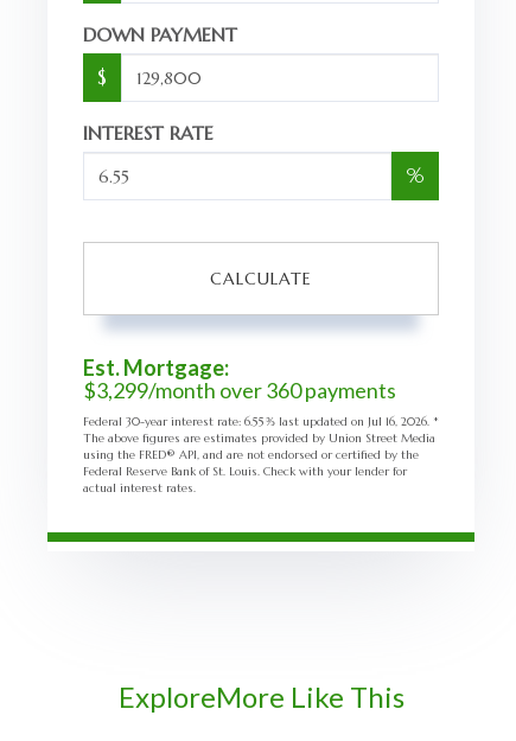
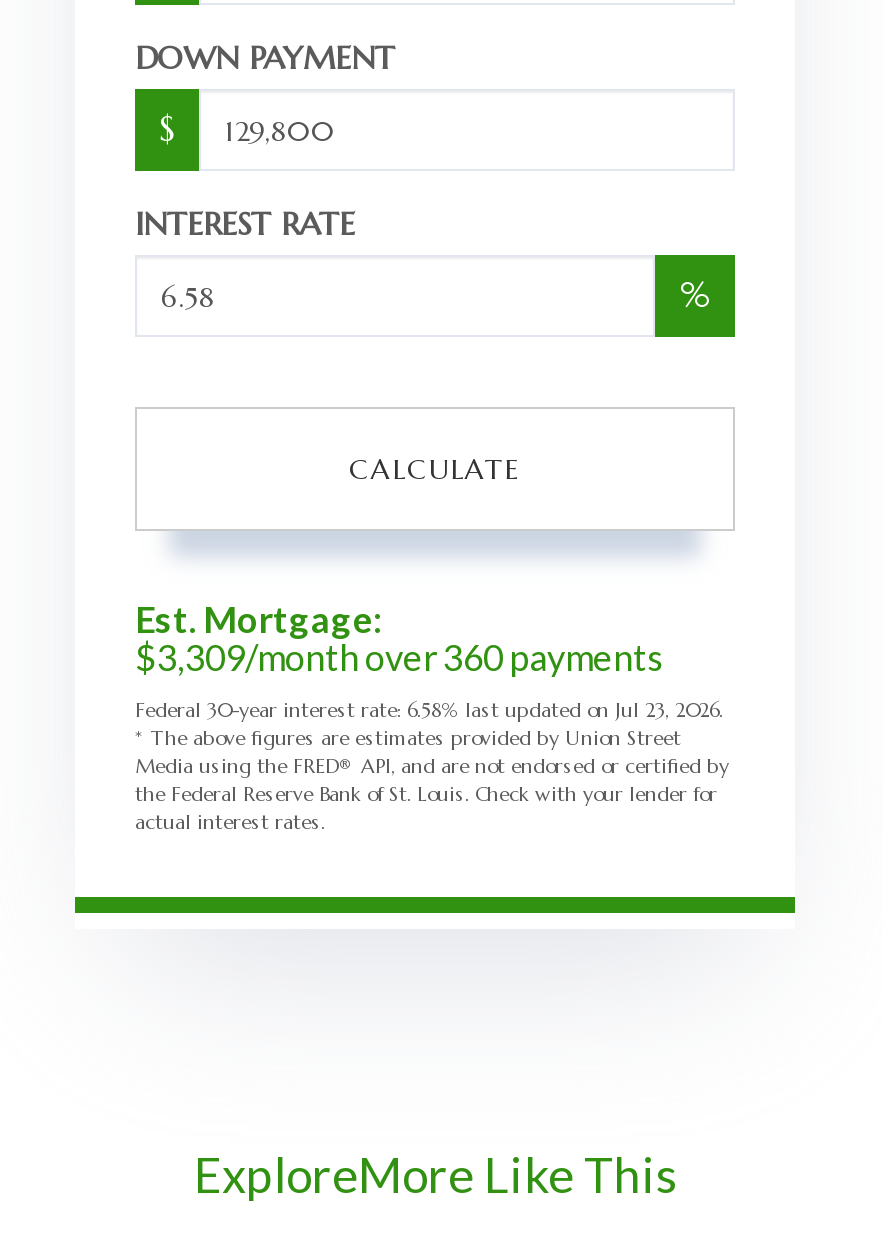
- $3,299/month over 360payments
- Federal 30-year interest rate: 6.55% last updated on Jul 16, 2026. *
- The above figures are estimates provided by Union Street Media
- using the FRED® API, and are not endorsed or certified by the
- Federal Reserve Bank of St. Louis. Check with your lender for
+ $3,309/month over 360 payments
+ Federal 30-year interest rate: 6.58% last updated on Jul 23, 2026.
+ * The above figures are estimates provided by Union Street
+ Media using the FRED® API, and are not endorsed or certified by
+ the Federal Reserve Bank of St. Louis. Check with your lender for
